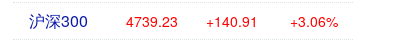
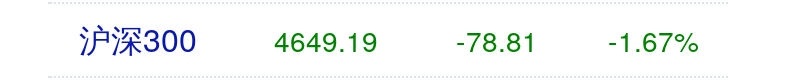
- 4739.23
+ 4649.19

- +140.91
+ -78.81

- +3.06%
+ -1.67%
